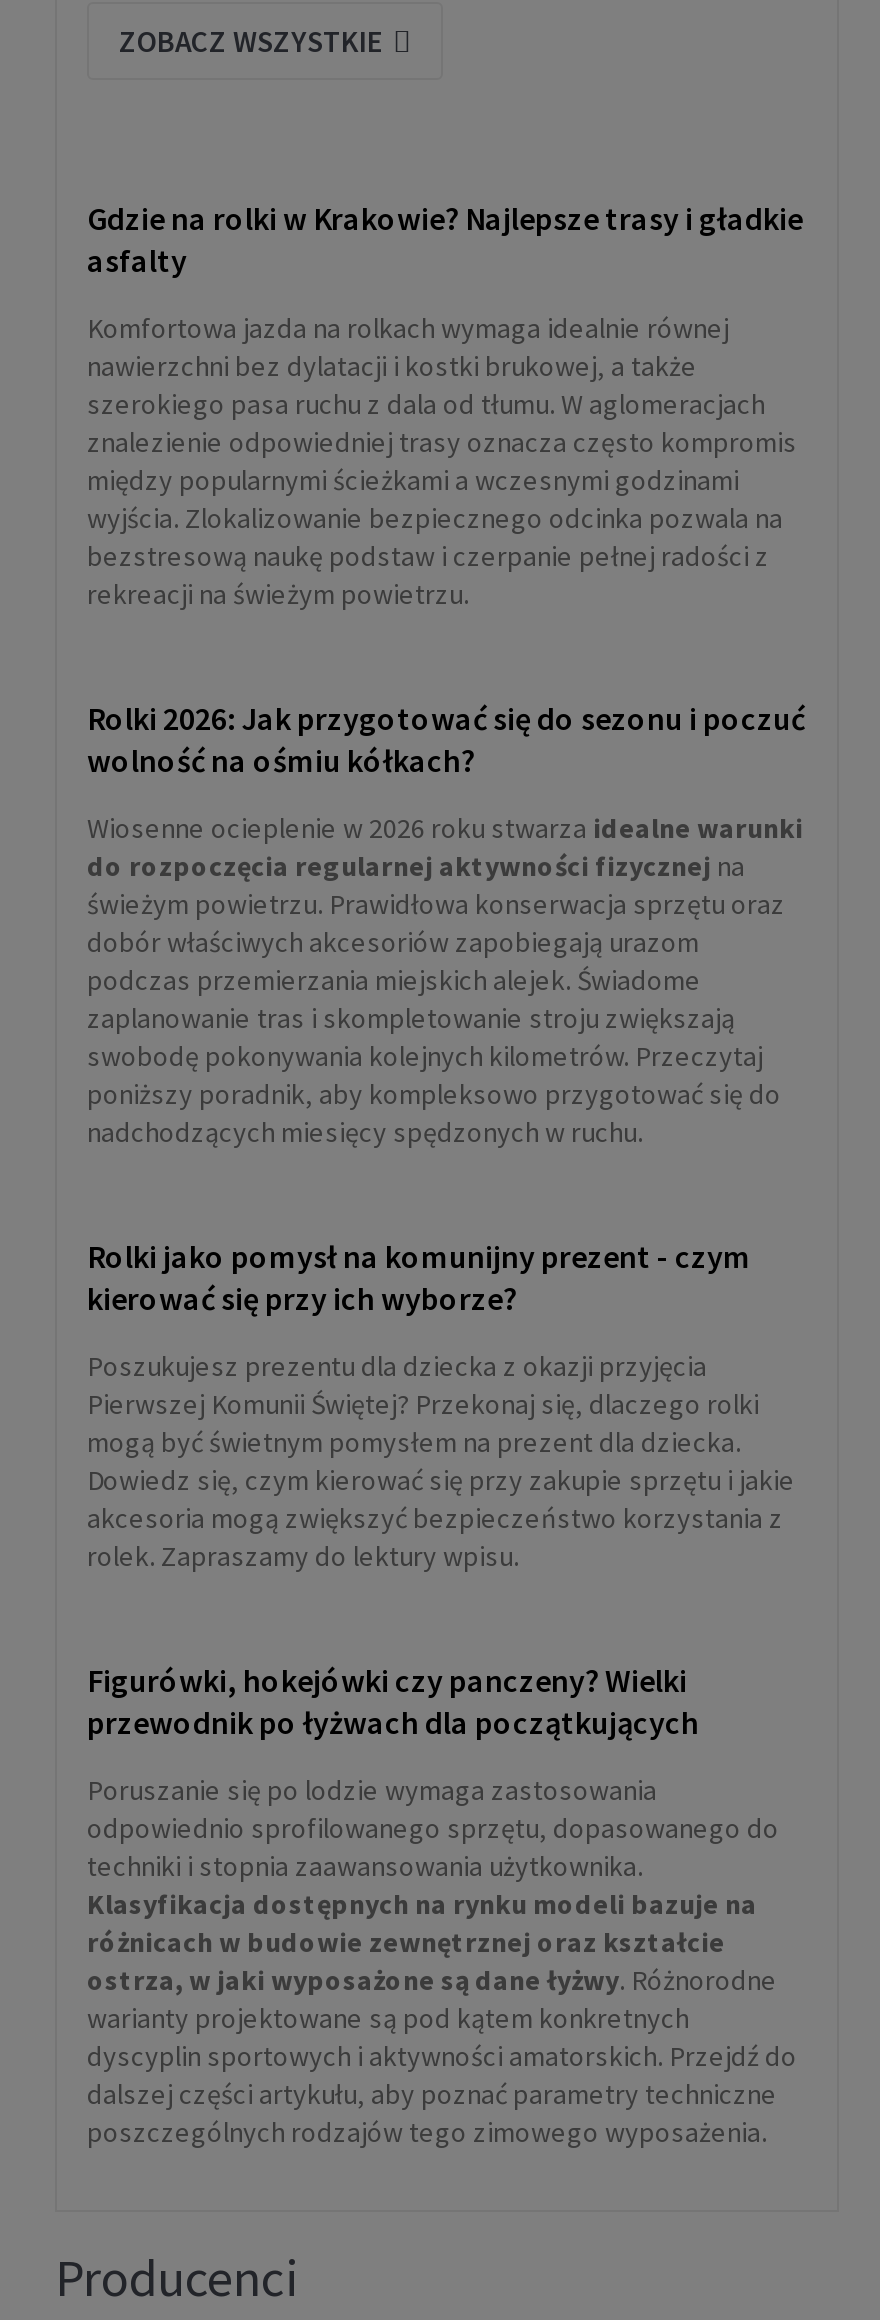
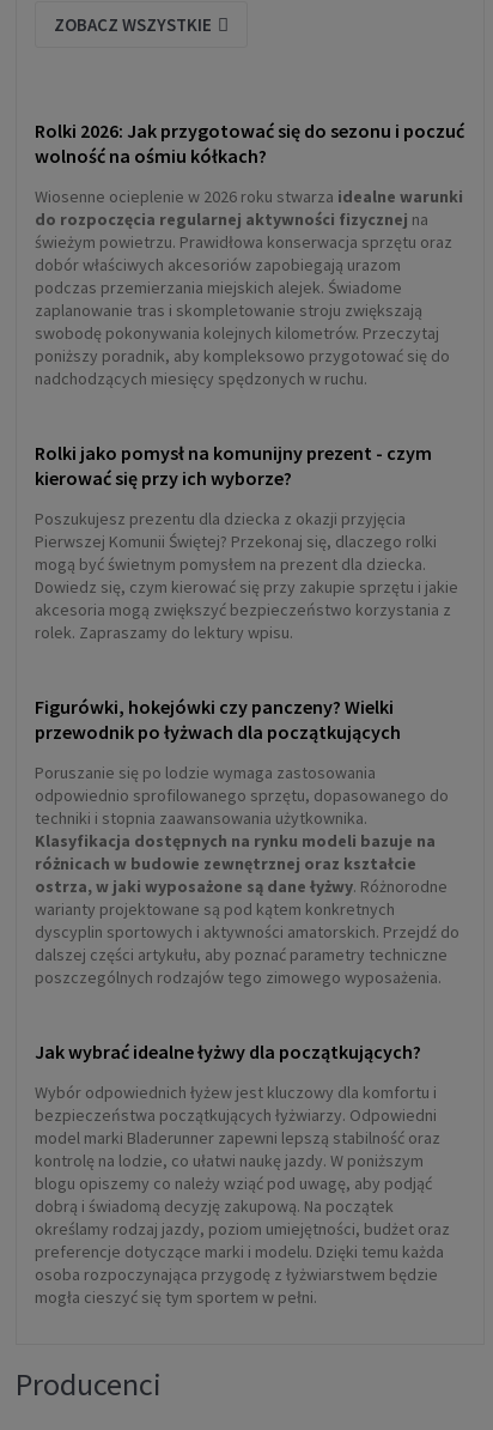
- Gdzie na rolki w Krakowie? Najlepsze trasy i gładkie
- asfalty
- Komfortowa jazda na rolkach wymaga idealnie równej
- nawierzchni bez dylatacji i kostki brukowej, a także
- szerokiego pasa ruchu z dala od tłumu. W aglomeracjach
- znalezienie odpowiedniej trasy oznacza często kompromis
- między popularnymi ścieżkami a wczesnymi godzinami
- wyjścia. Zlokalizowanie bezpiecznego odcinka pozwala na
- bezstresową naukę podstaw i czerpanie pełnej radości z
- rekreacji na świeżym powietrzu.

moved up: Rolki 2026: Jak przygotować się do sezonu i poczuć | wolność na ośmiu kółkach? | Wiosenne ocieplenie w 2026 roku stwarza idealne warunki | ... | dalszej części artykułu, aby poznać parametry techniczne | poszczególnych rodzajów tego zimowego wyposażenia.

+ Jak wybrać idealne łyżwy dla początkujących?
+ Wybór odpowiednich łyżew jest kluczowy dla komfortu i
+ bezpieczeństwa początkujących łyżwiarzy. Odpowiedni
+ model marki Bladerunner zapewni lepszą stabilność oraz
+ kontrolę na lodzie, co ułatwi naukę jazdy. W poniższym
+ blogu opiszemy co należy wziąć pod uwagę, aby podjąć
+ dobrą i świadomą decyzję zakupową. Na początek
+ określamy rodzaj jazdy, poziom umiejętności, budżet oraz
+ preferencje dotyczące marki i modelu. Dzięki temu każda
+ osoba rozpoczynająca przygodę z łyżwiarstwem będzie
+ mogła cieszyć się tym sportem w pełni.
